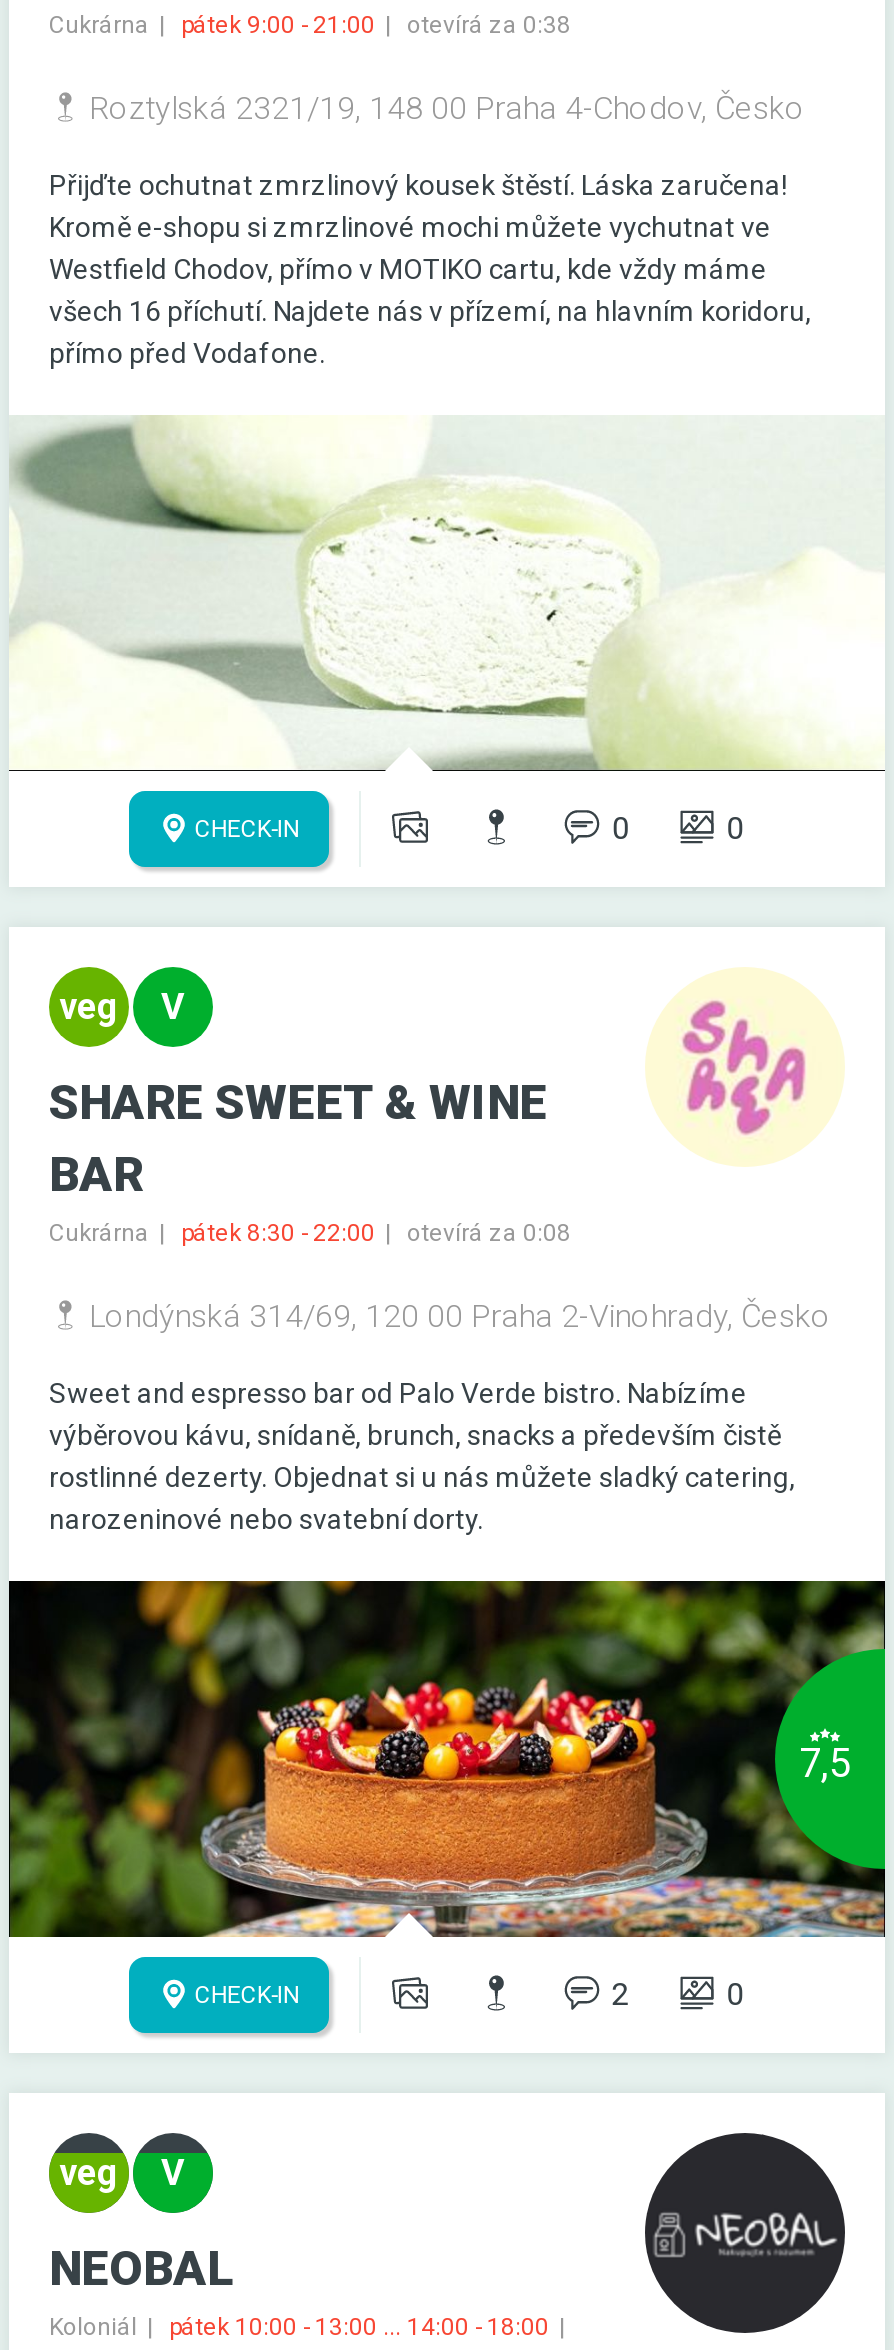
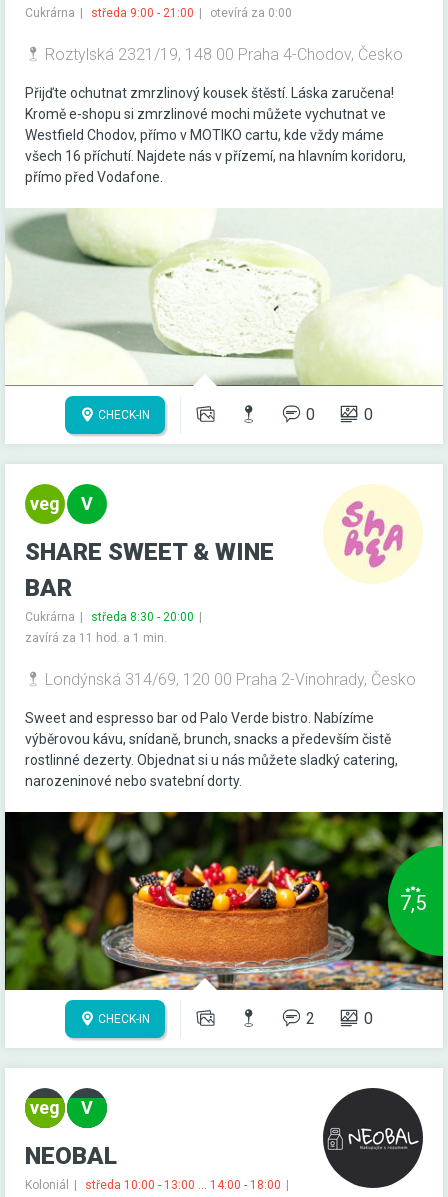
- pátek 9:00 - 21:00
- otevírá za 0:38
+ středa 9:00 - 21:00
+ otevírá za 0:00

- pátek 8:30 - 22:00
- otevírá za 0:08
+ středa 8:30 - 20:00
+ zavírá za 11 hod. a 1 min.

- Koloniál pátek 10:00 - 13:00 ... 14:00 - 18:00
+ Koloniál středa 10:00 - 13:00 ... 14:00 - 18:00
